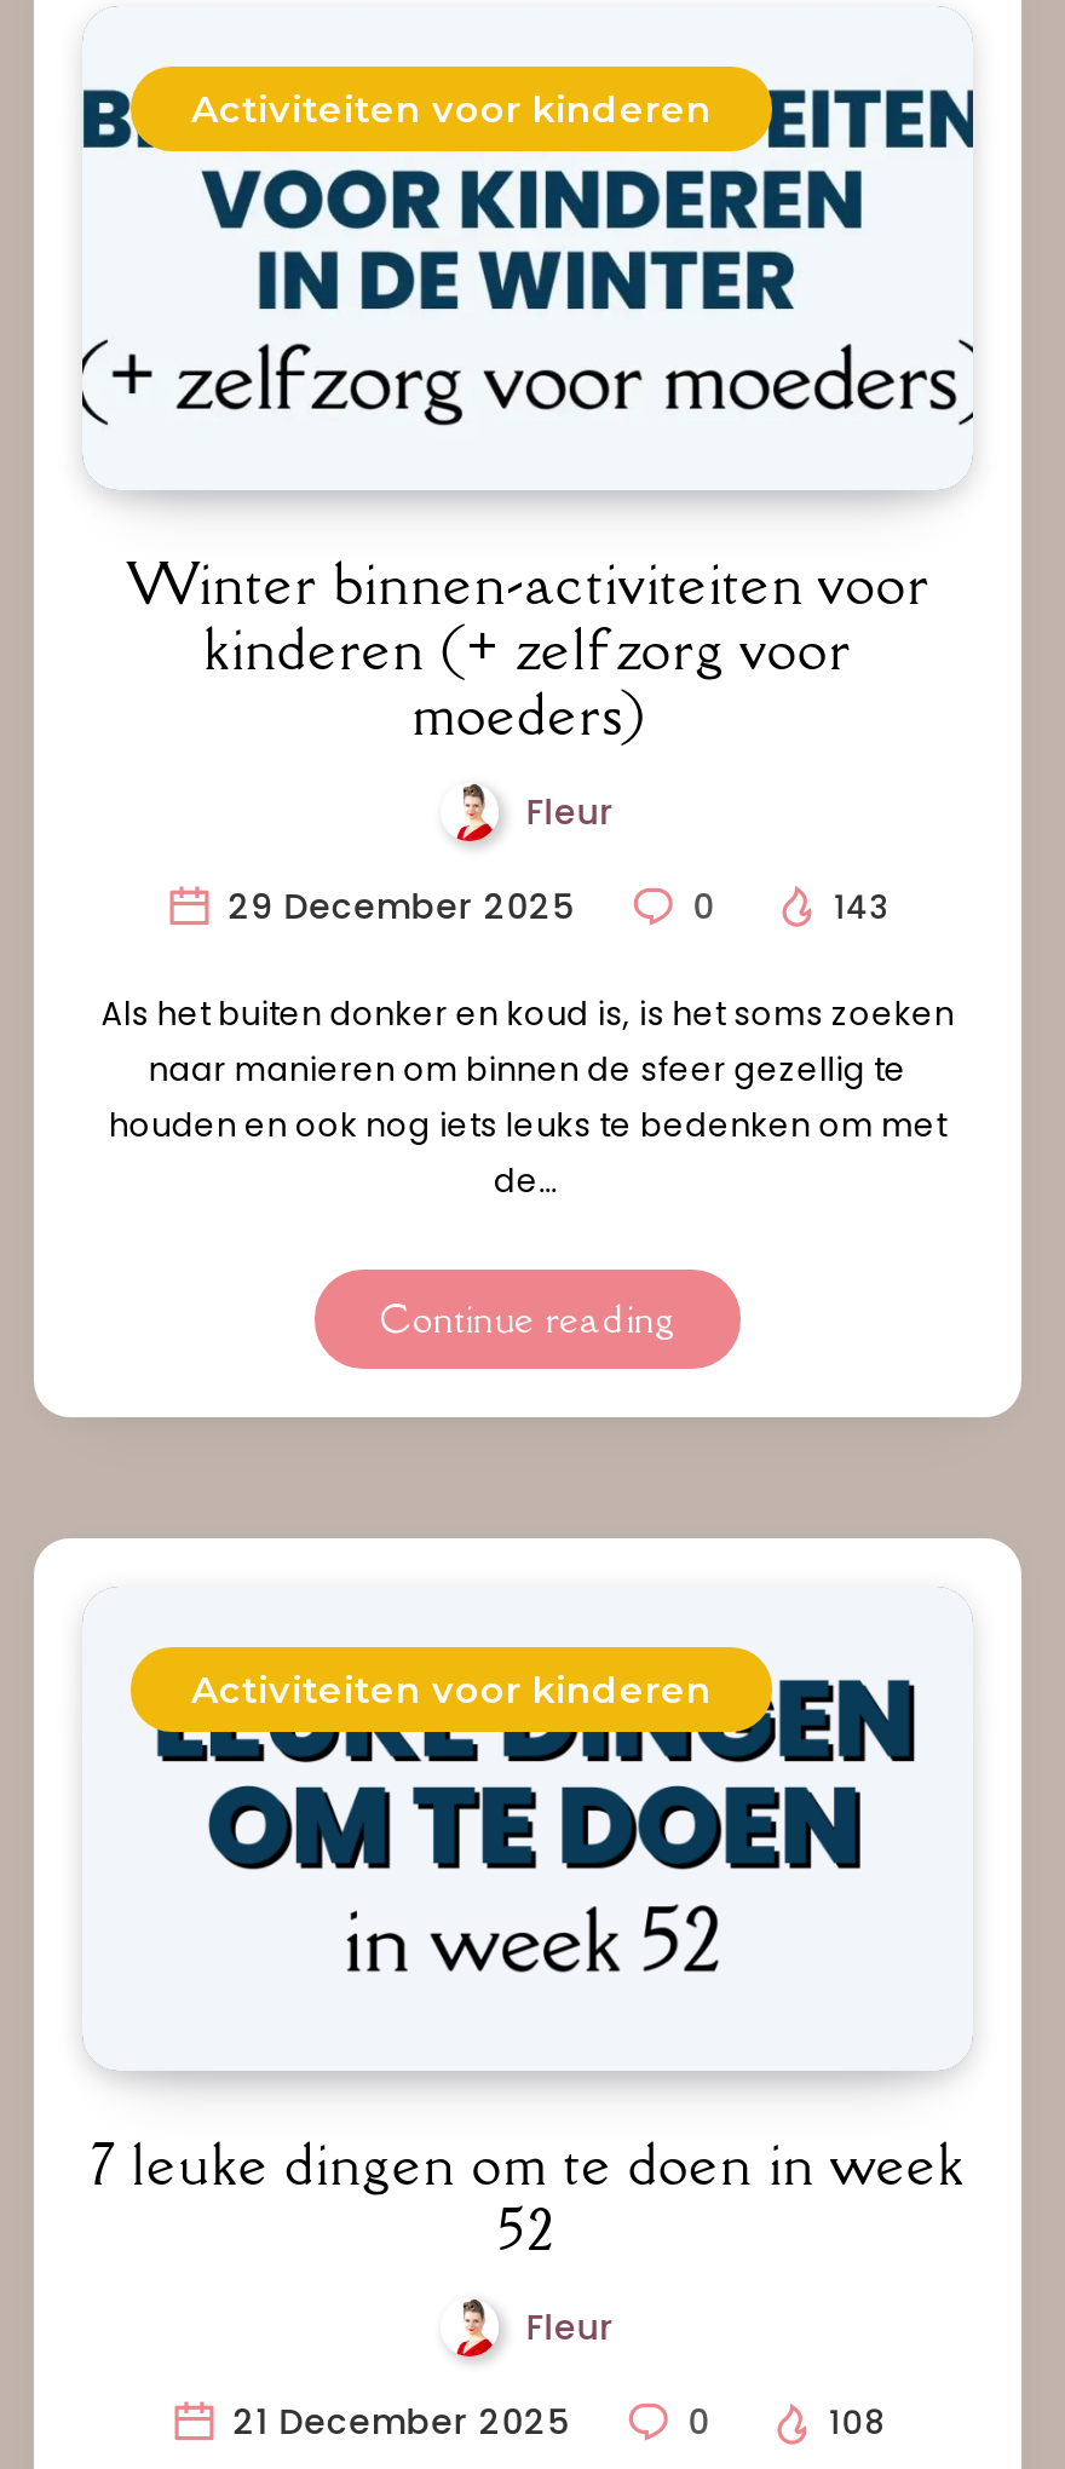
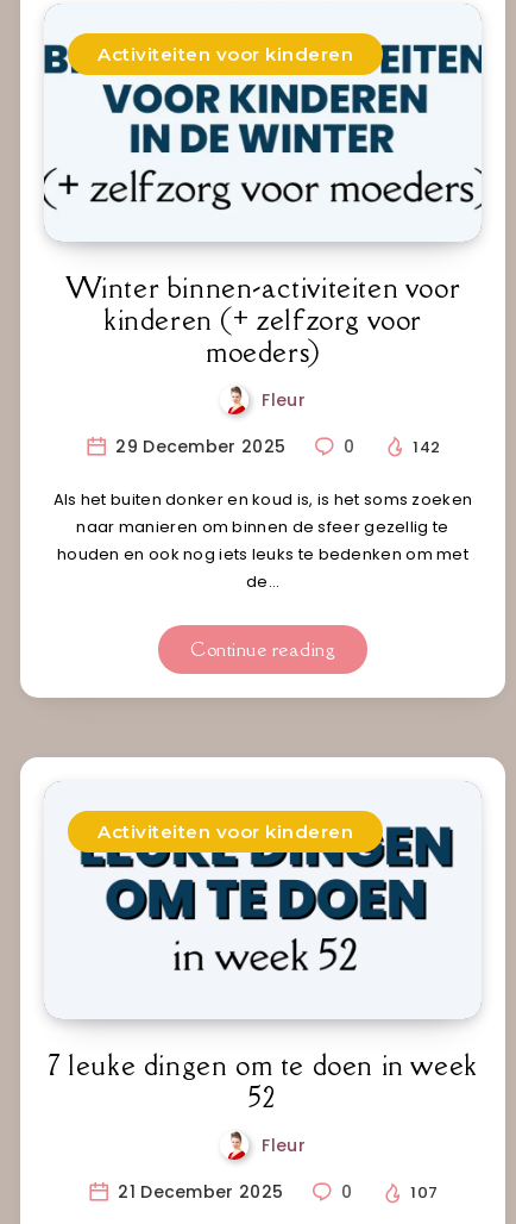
- 143
+ 142

- 108
+ 107
